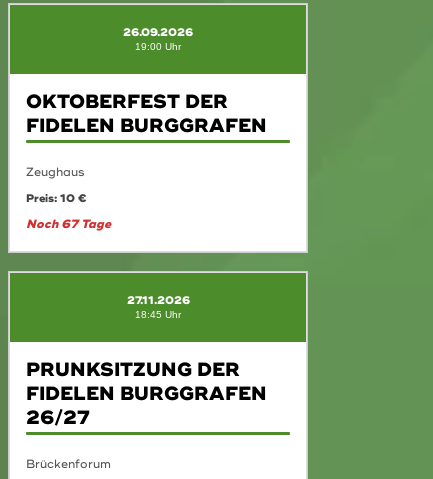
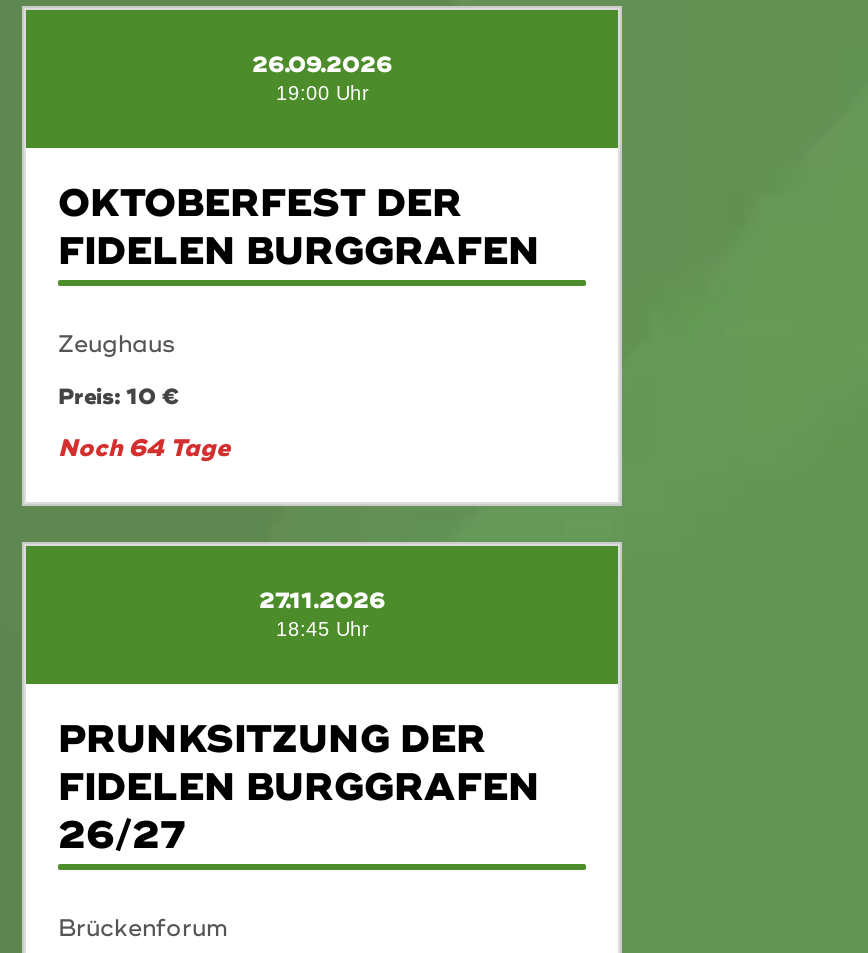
- Noch 67 Tage
+ Noch 64 Tage
